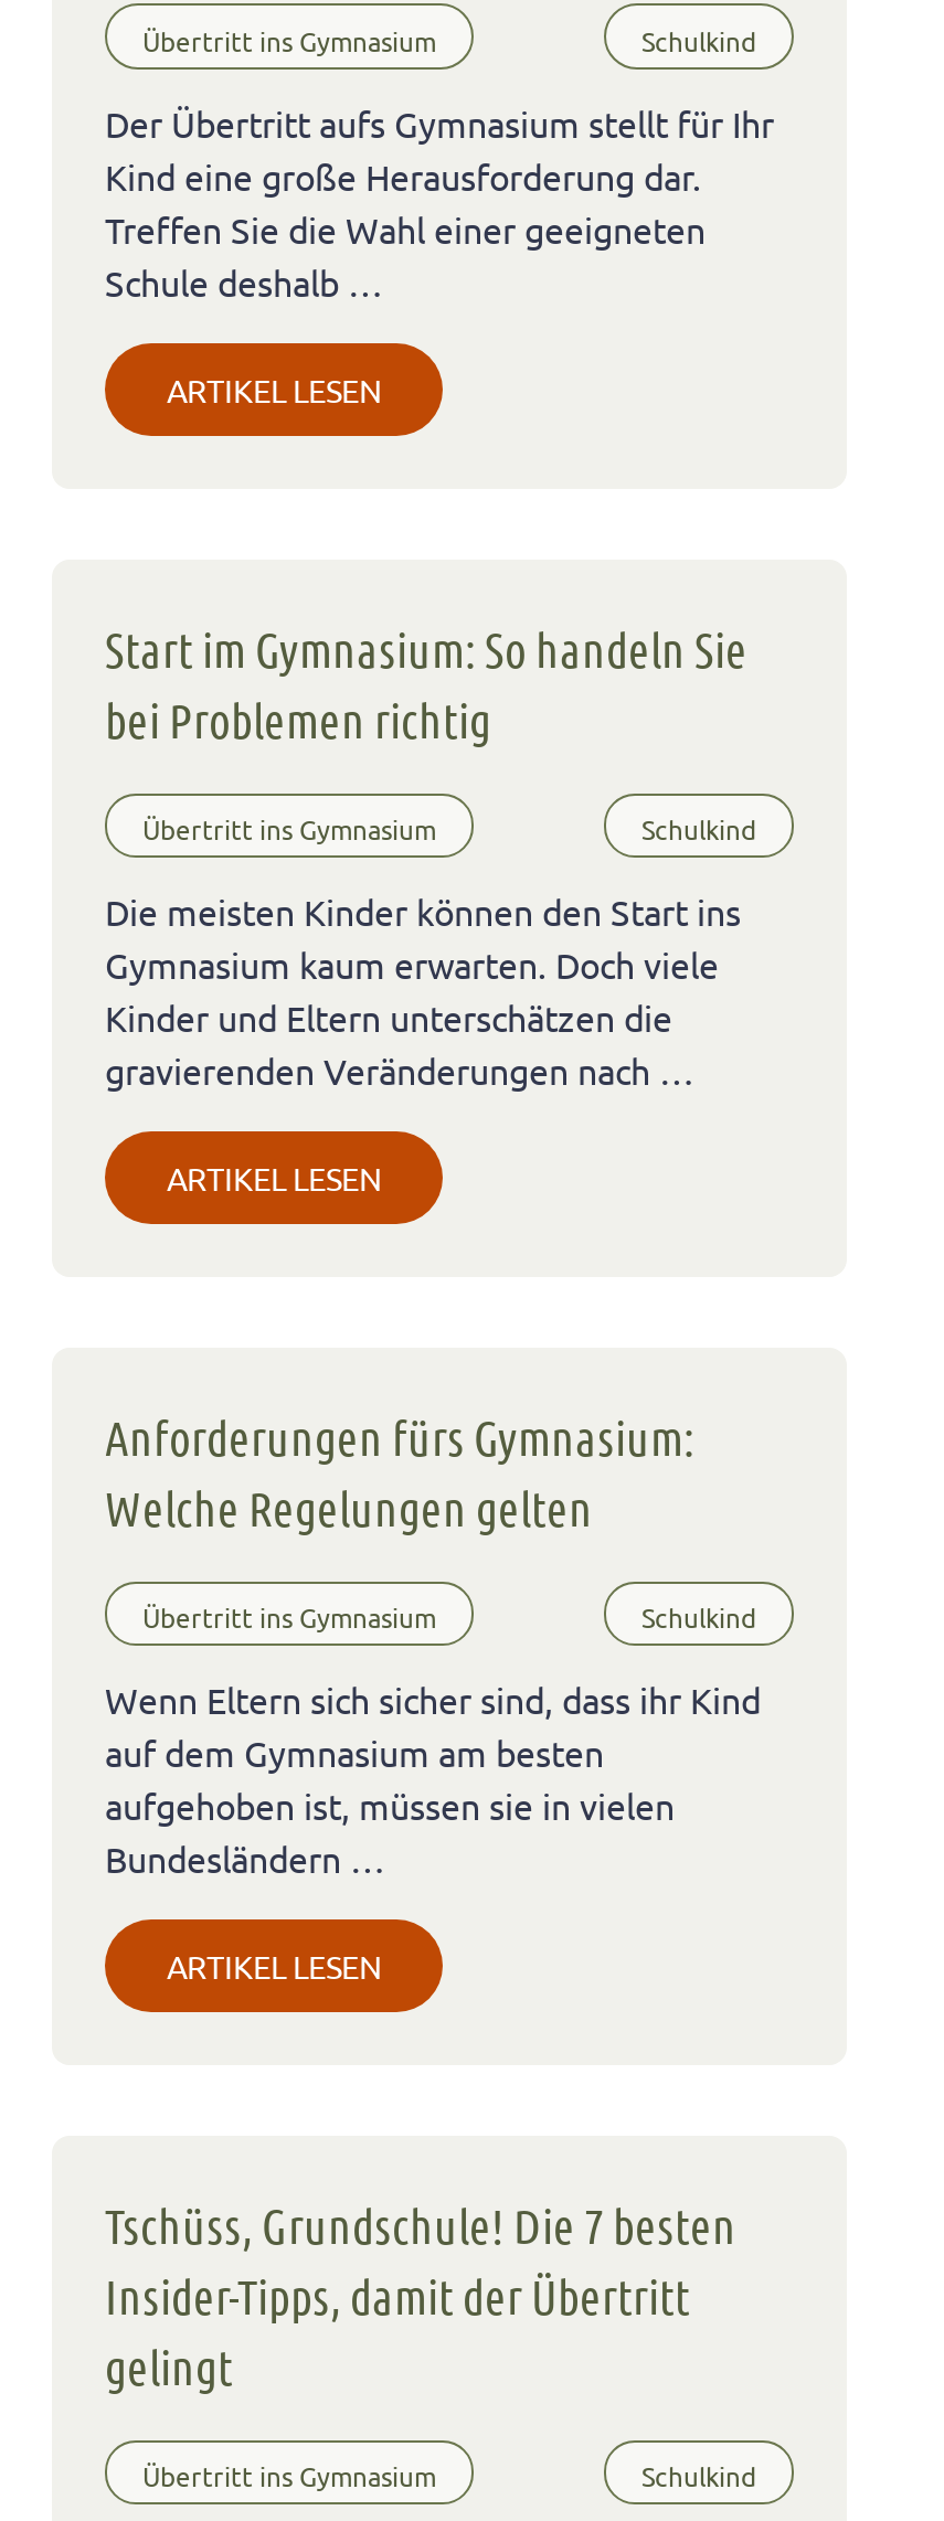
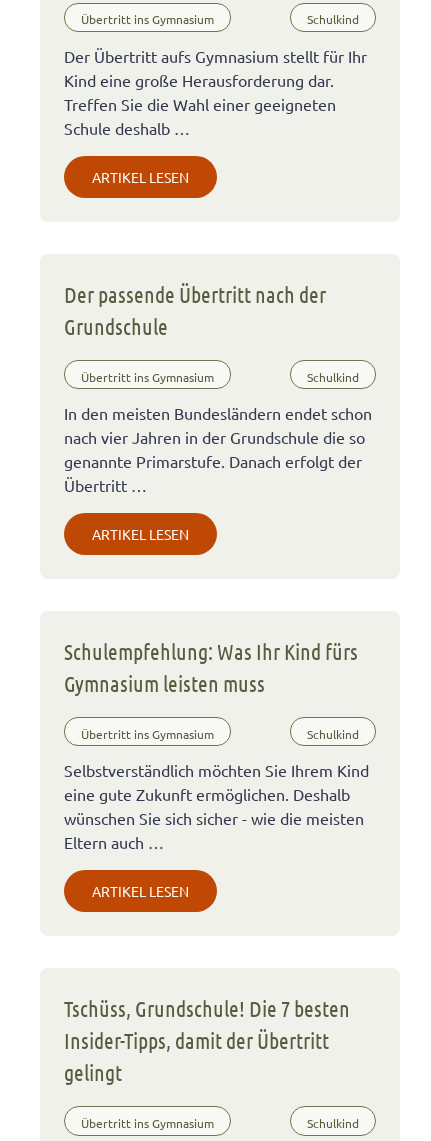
- Start im Gymnasium: So handeln Sie
- bei Problemen richtig
+ Der passende Übertritt nach der
+ Grundschule

- Die meisten Kinder können den Start ins
- Gymnasium kaum erwarten. Doch viele
- Kinder und Eltern unterschätzen die
- gravierenden Veränderungen nach …
+ In den meisten Bundesländern endet schon
+ nach vier Jahren in der Grundschule die so
+ genannte Primarstufe. Danach erfolgt der
+ Übertritt …

- Anforderungen fürs Gymnasium:
- Welche Regelungen gelten
+ Schulempfehlung: Was Ihr Kind fürs
+ Gymnasium leisten muss

- Wenn Eltern sich sicher sind, dass ihr Kind
- auf dem Gymnasium am besten
- aufgehoben ist, müssen sie in vielen
- Bundesländern …
+ Selbstverständlich möchten Sie Ihrem Kind
+ eine gute Zukunft ermöglichen. Deshalb
+ wünschen Sie sich sicher - wie die meisten
+ Eltern auch …
